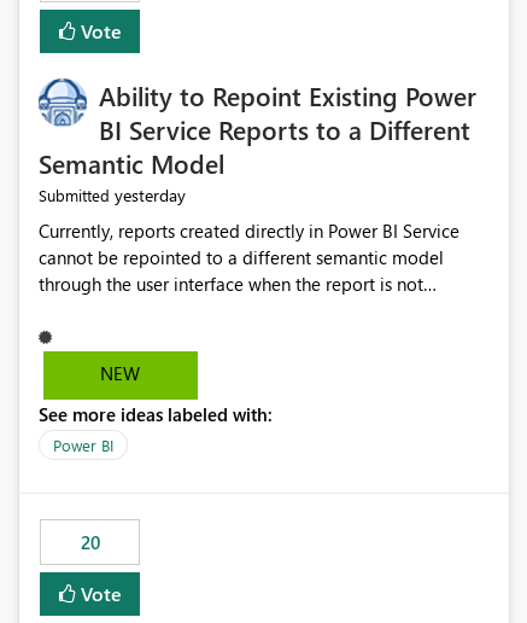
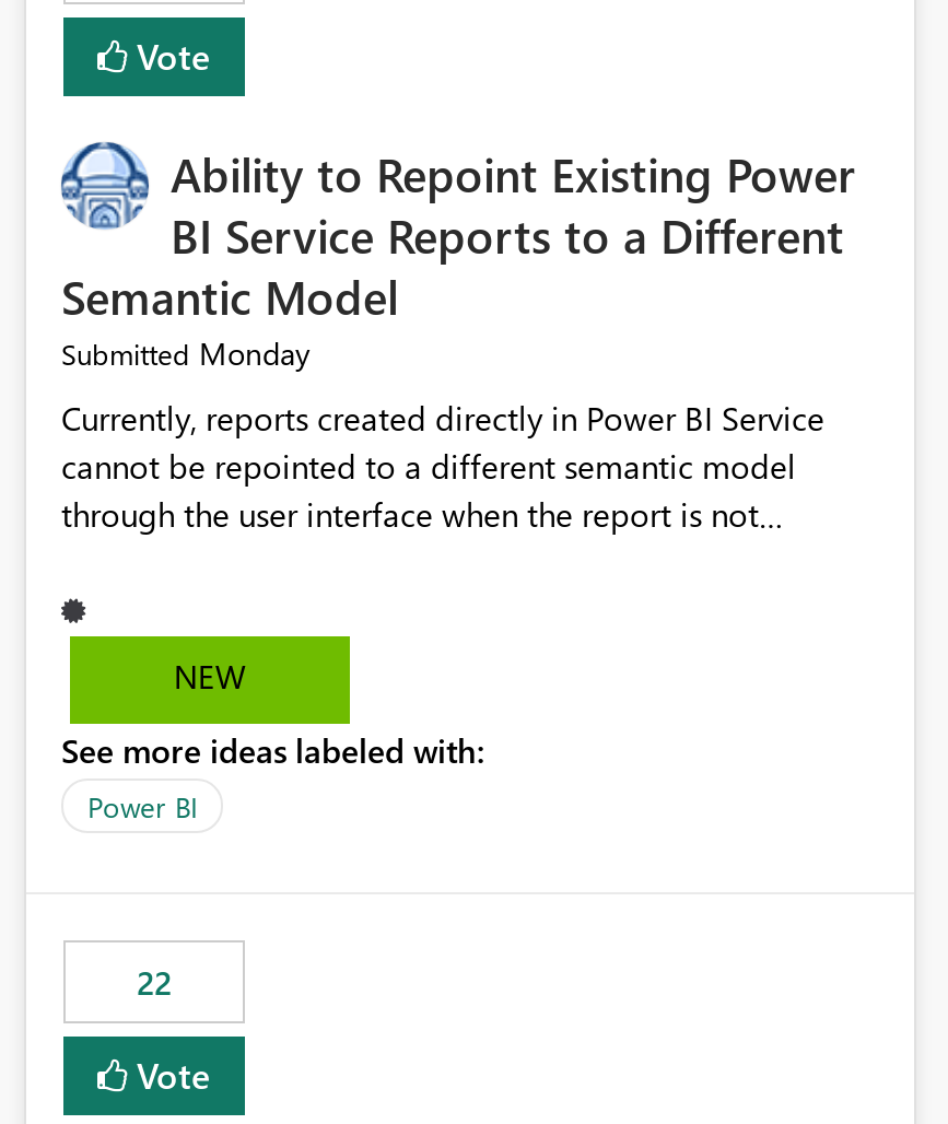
- Submitted yesterday
+ Submitted Monday

- 20
+ 22
